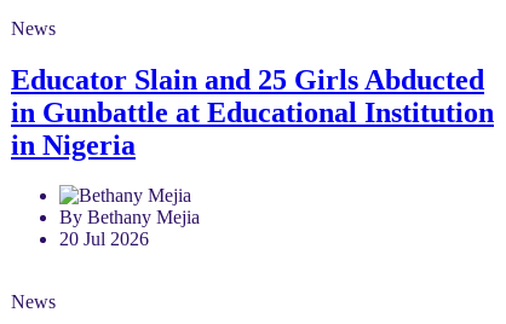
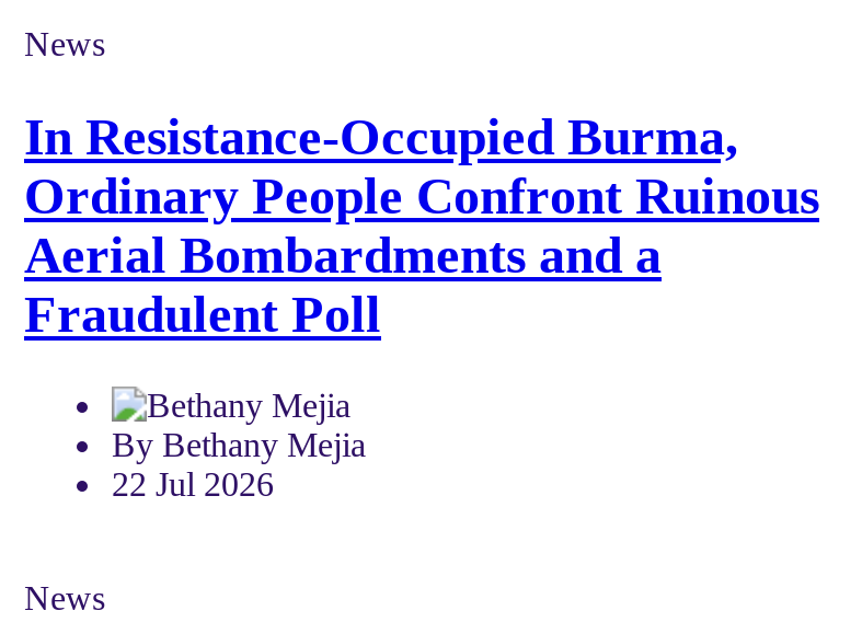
- Educator Slain and 25 Girls Abducted
- in Gunbattle at Educational Institution
- in Nigeria
+ In Resistance-Occupied Burma,
+ Ordinary People Confront Ruinous
+ Aerial Bombardments and a
+ Fraudulent Poll

- 20 Jul 2026
+ 22 Jul 2026
